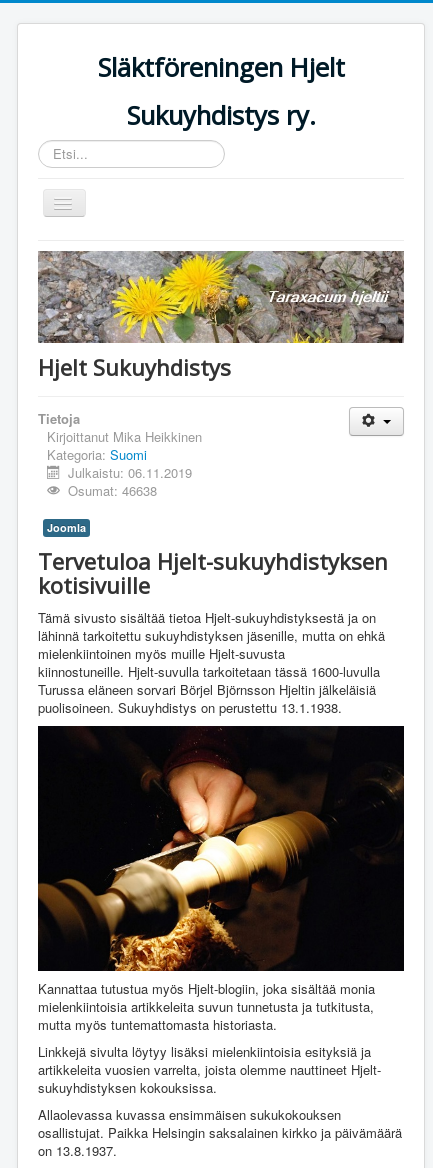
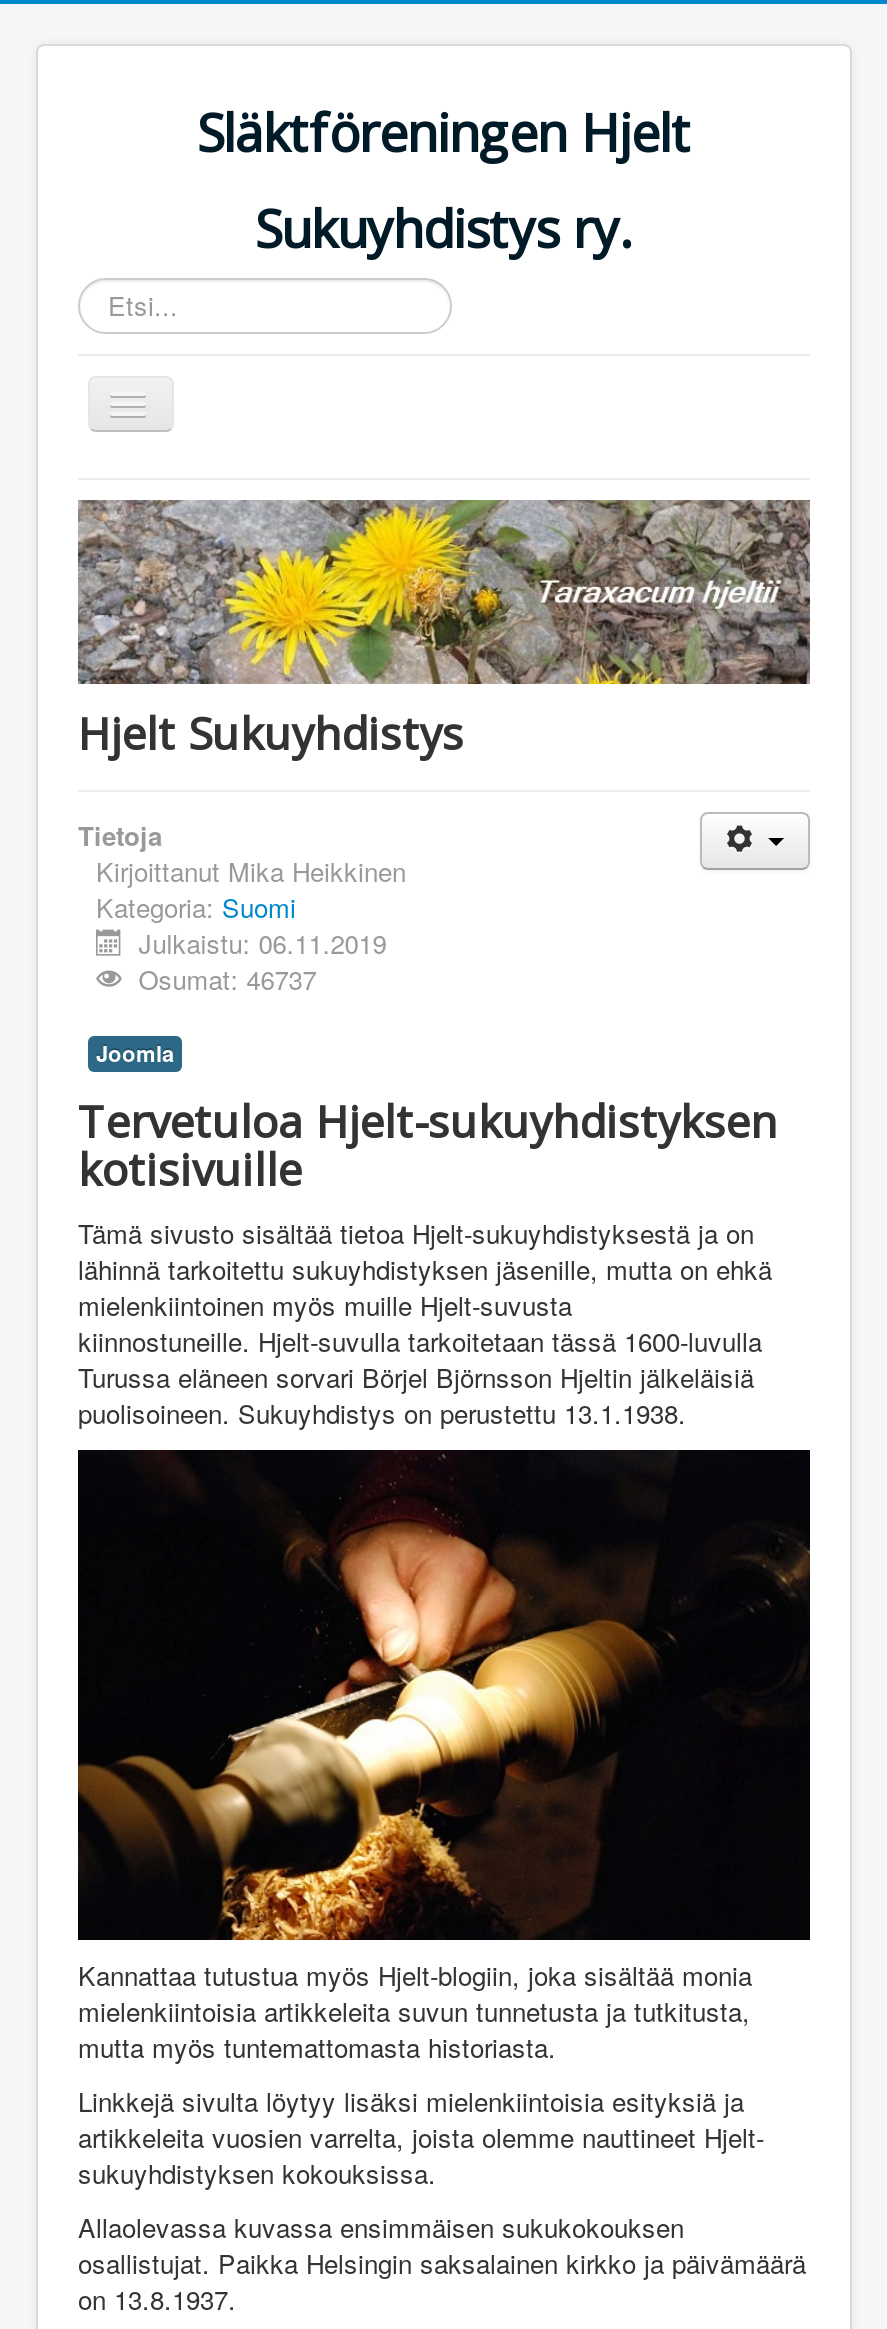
- Osumat: 46638
+ Osumat: 46737
